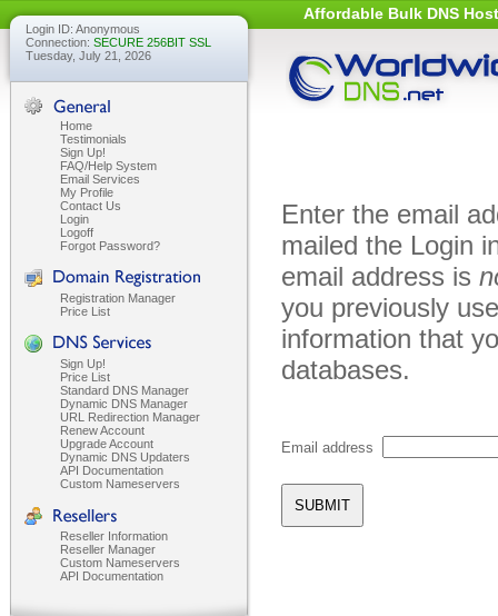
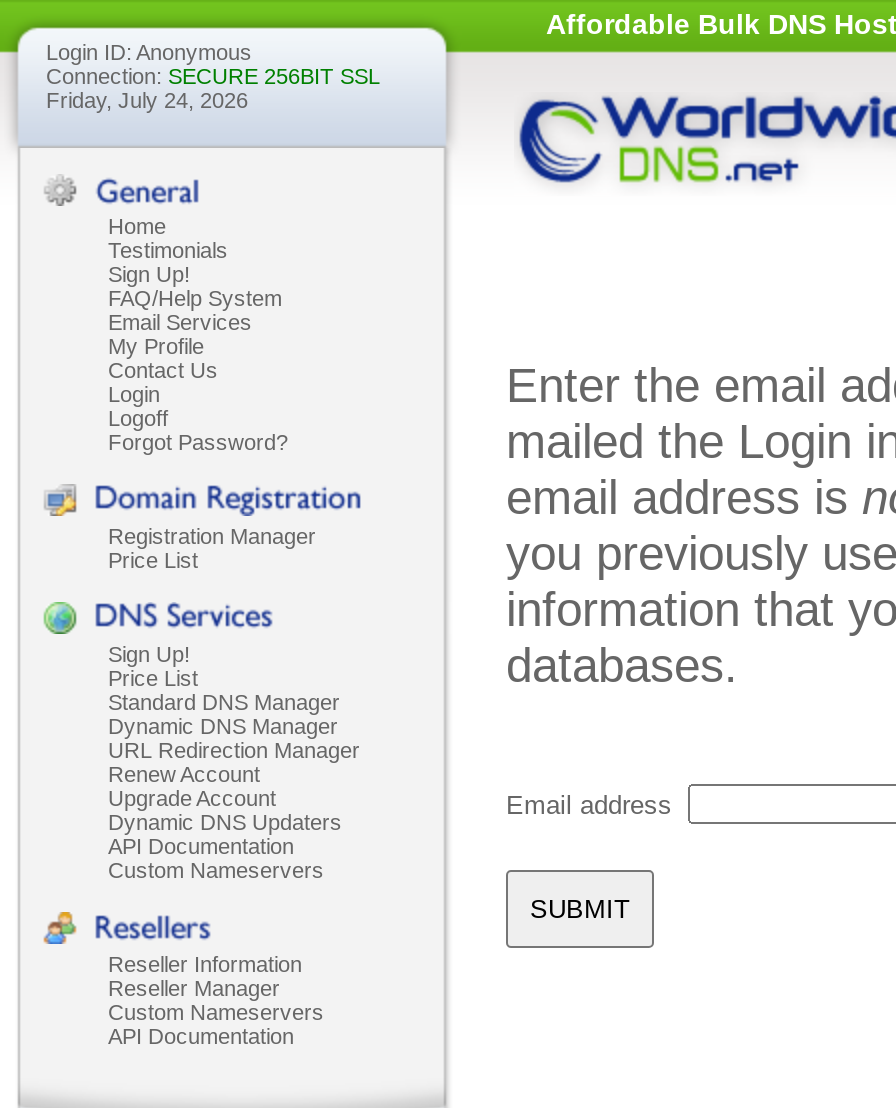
- Tuesday, July 21, 2026
+ Friday, July 24, 2026
